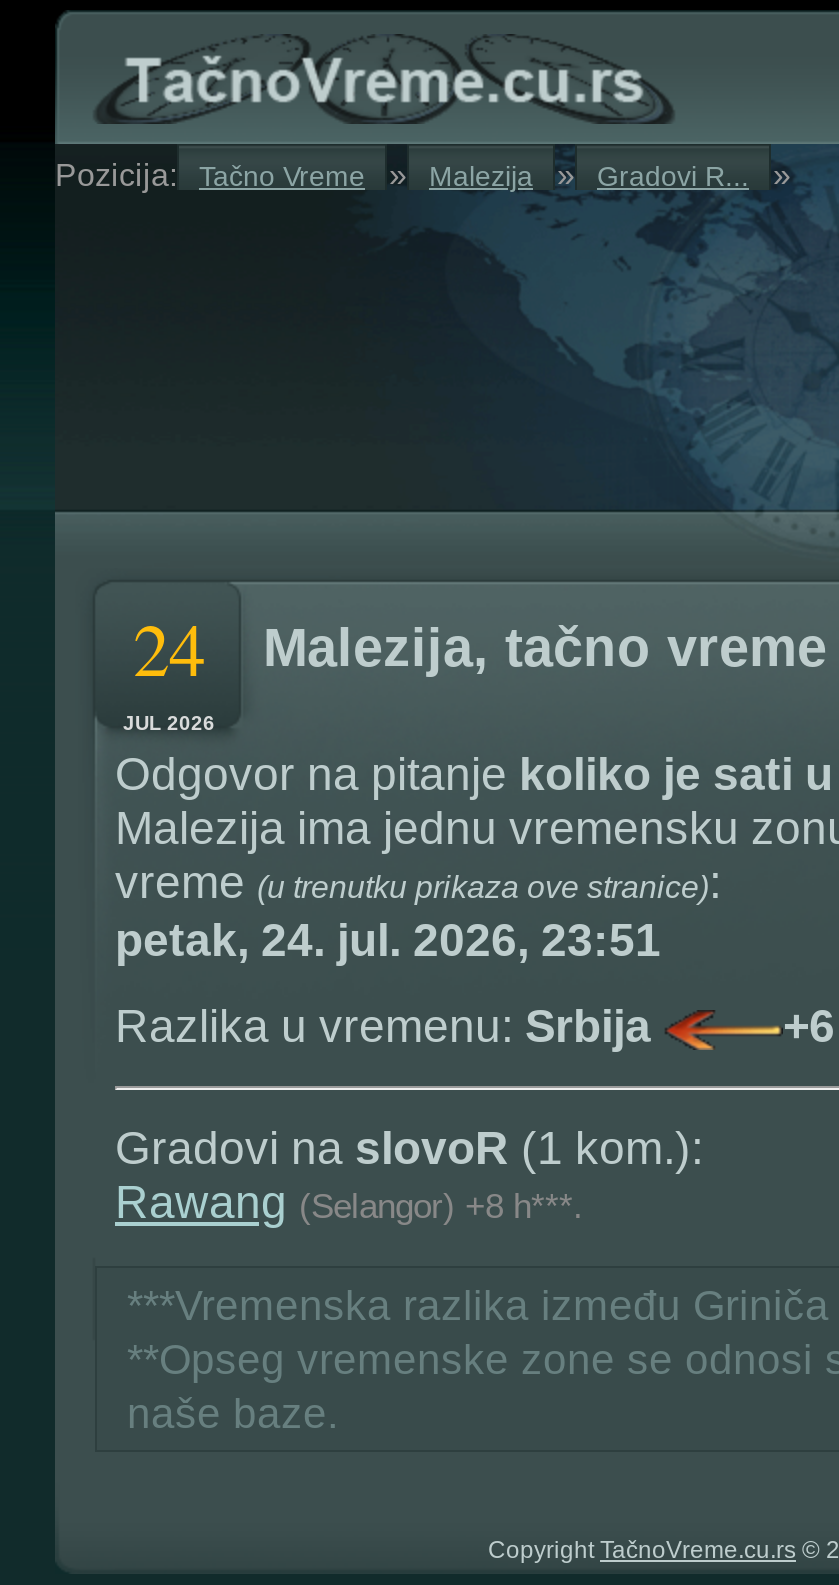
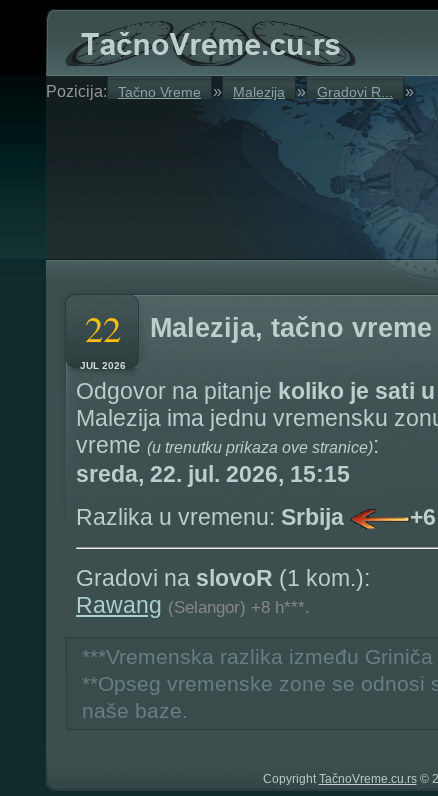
- 24 Malezija, tačno vreme
+ 22 Malezija, tačno vreme

- petak, 24. jul. 2026, 23:51
+ sreda, 22. jul. 2026, 15:15
